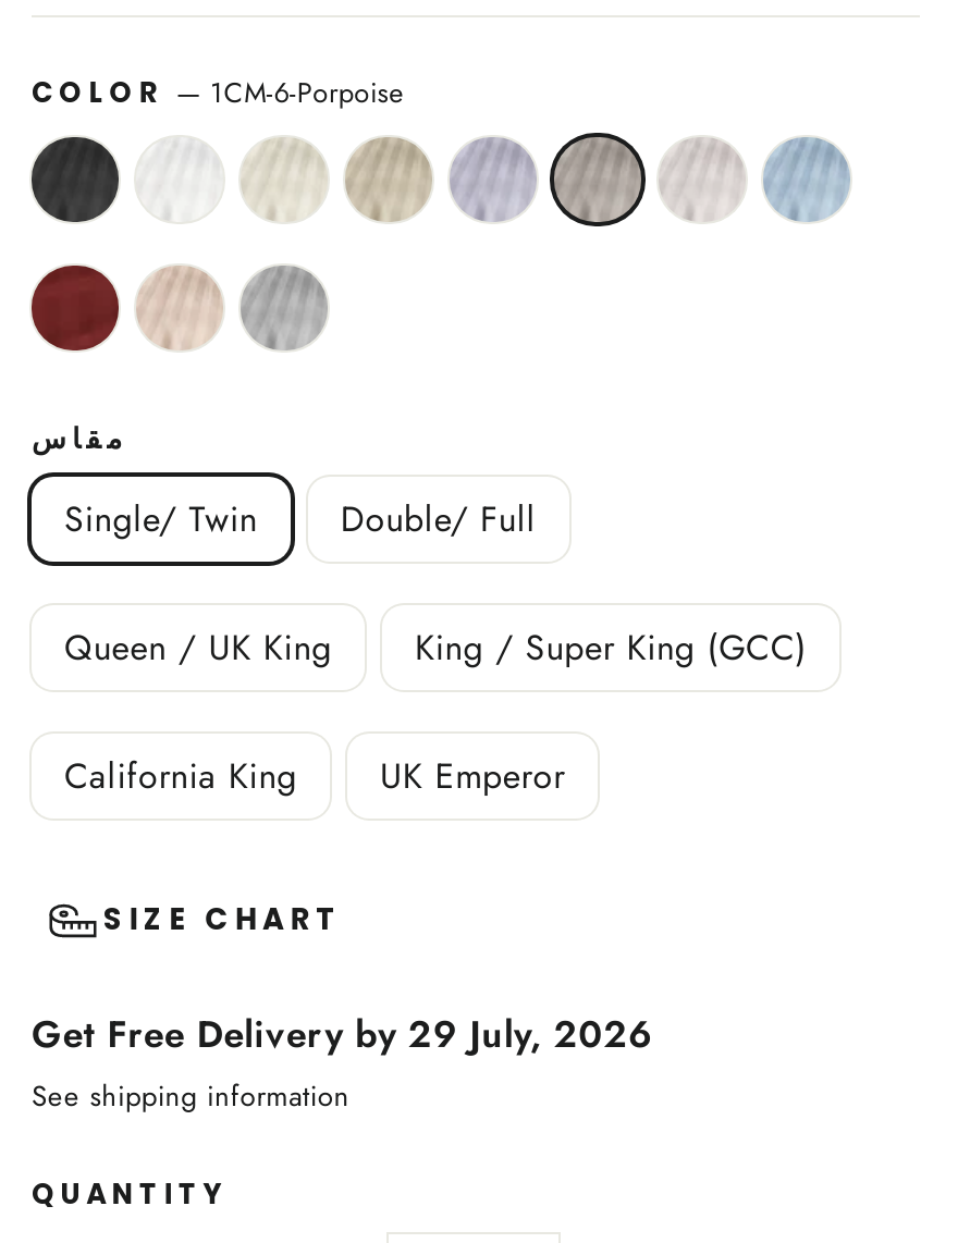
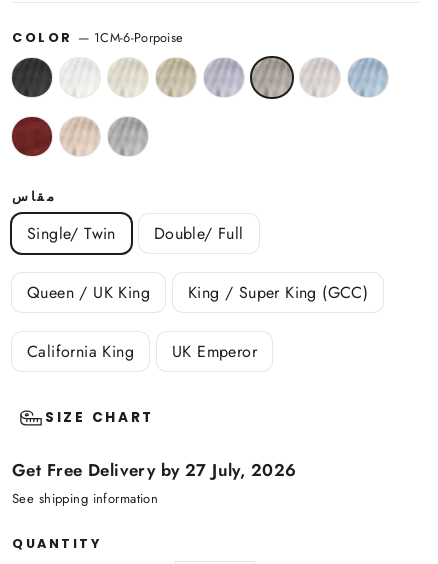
- Get Free Delivery by 29 July, 2026
+ Get Free Delivery by 27 July, 2026
